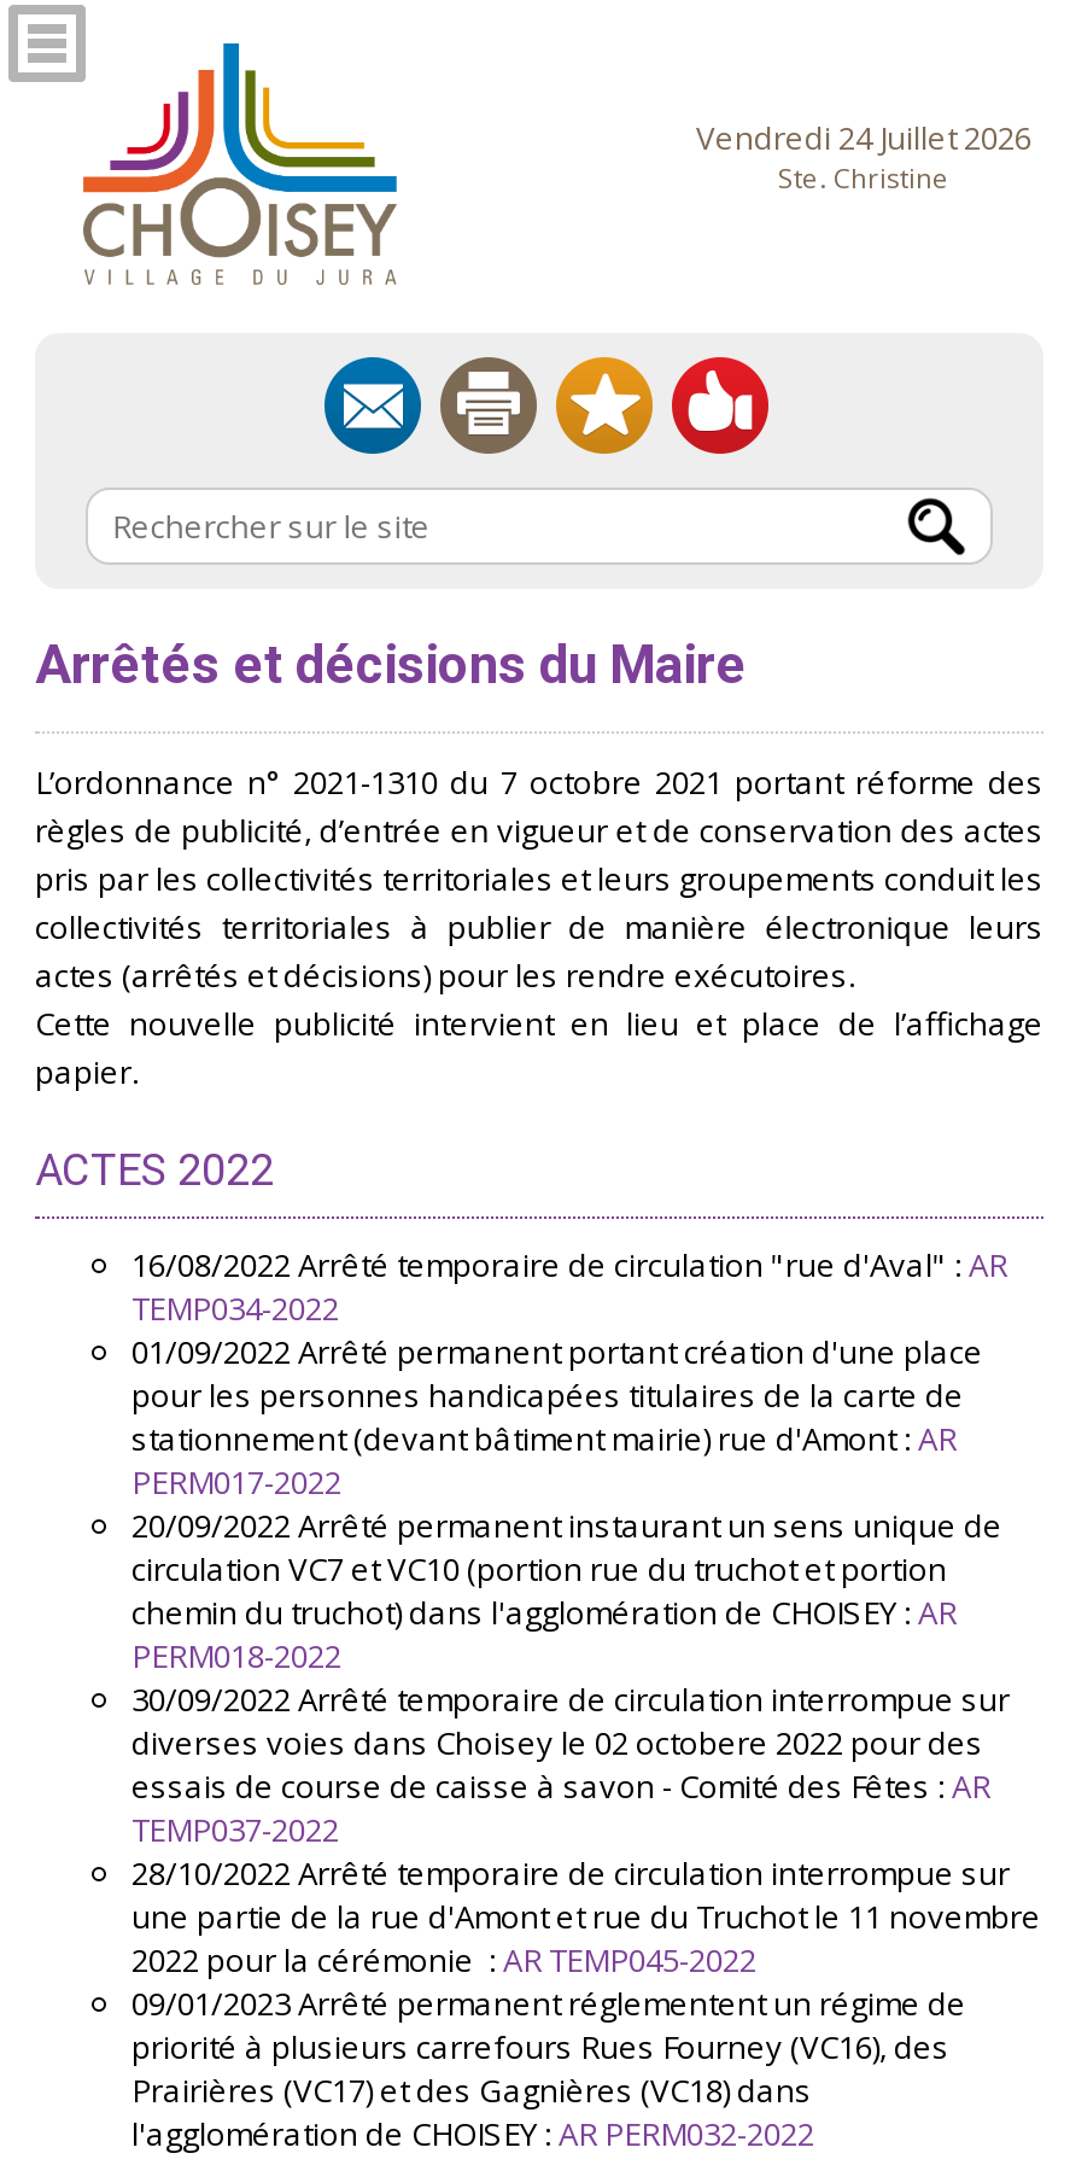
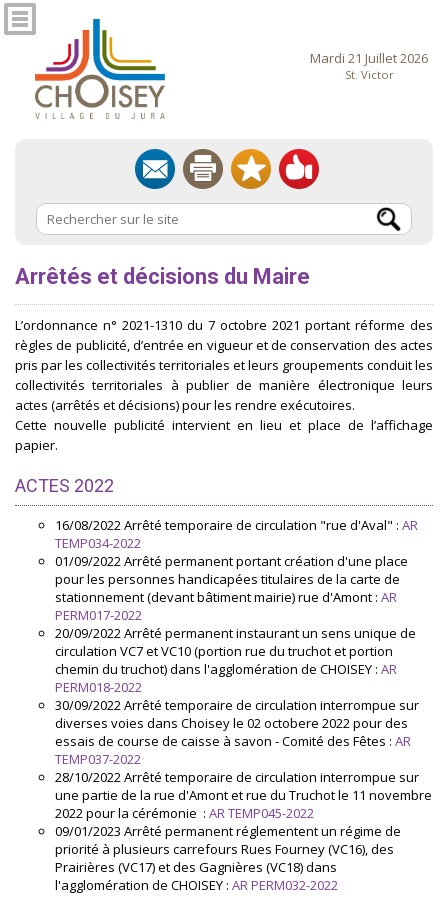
- Vendredi 24 Juillet 2026
- Ste. Christine
+ Mardi 21 Juillet 2026
+ St. Victor
